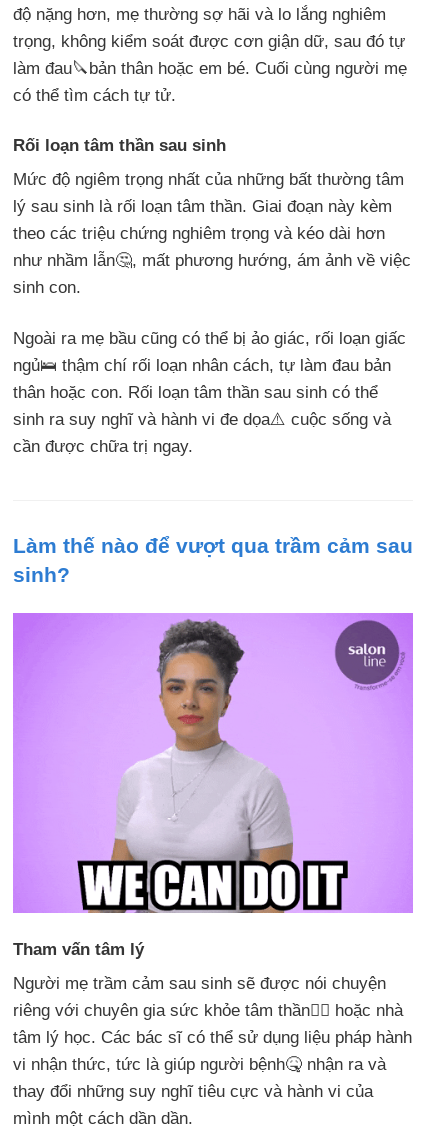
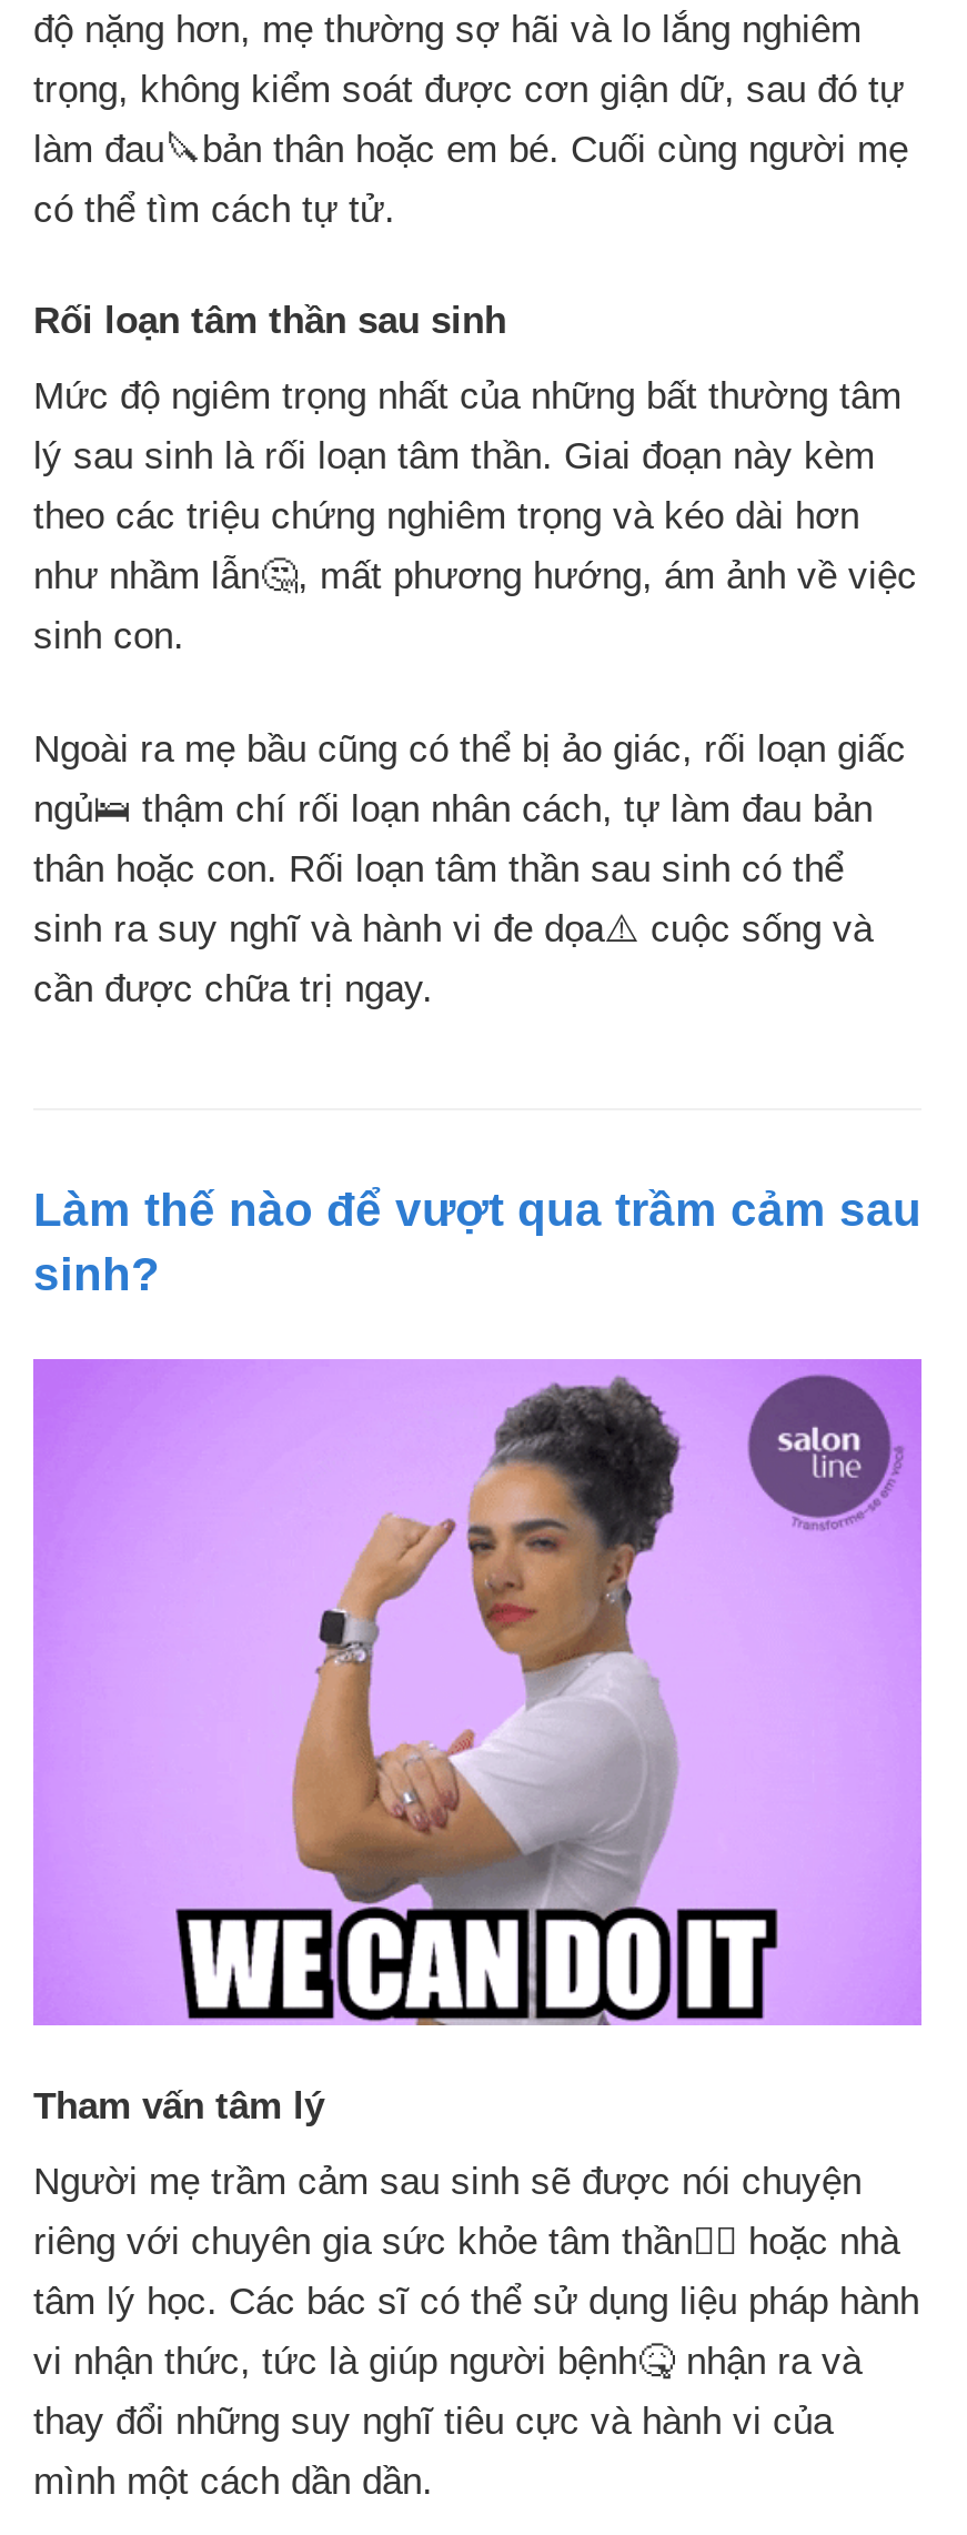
- [image]
+ [image]
